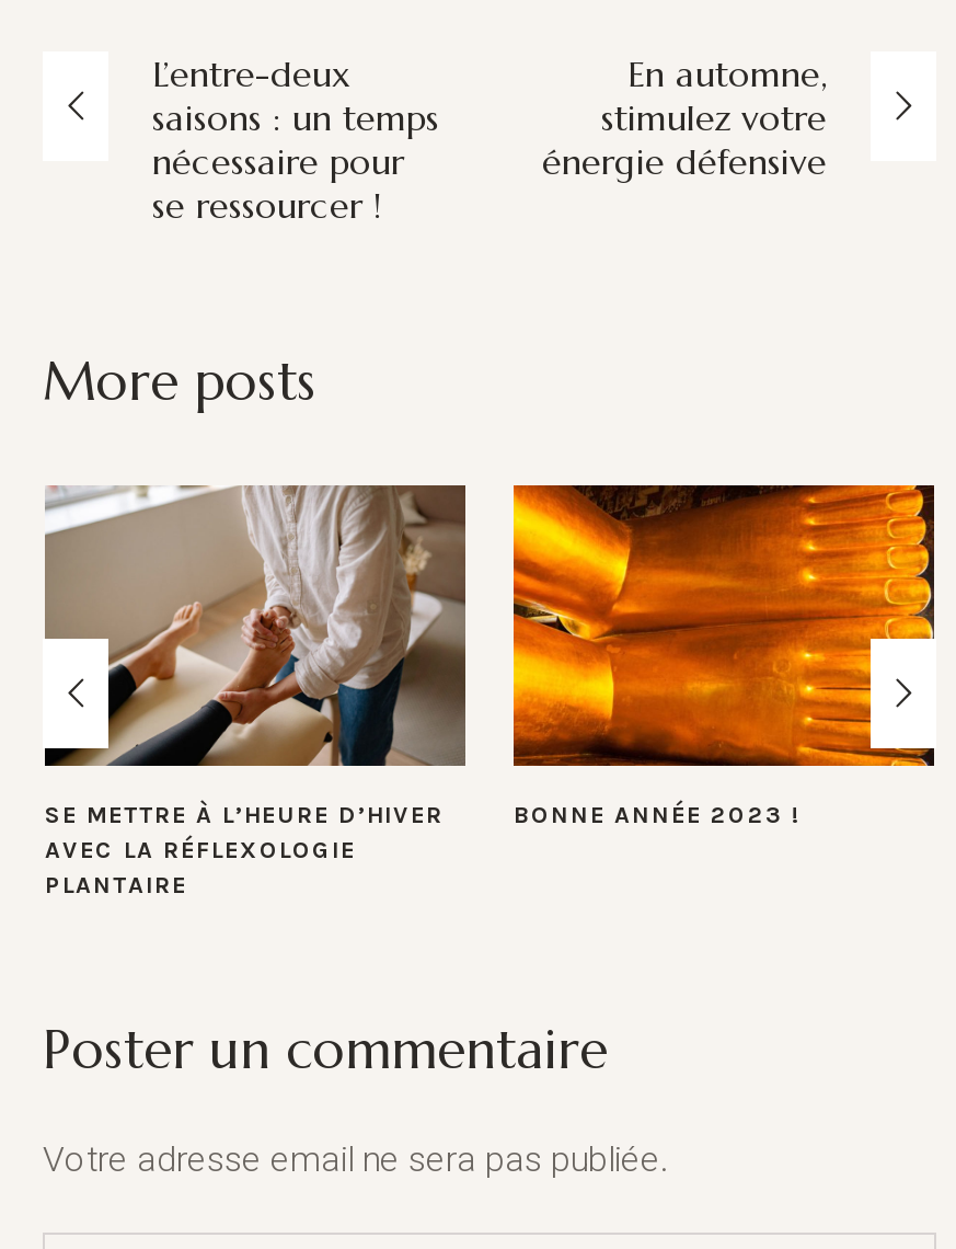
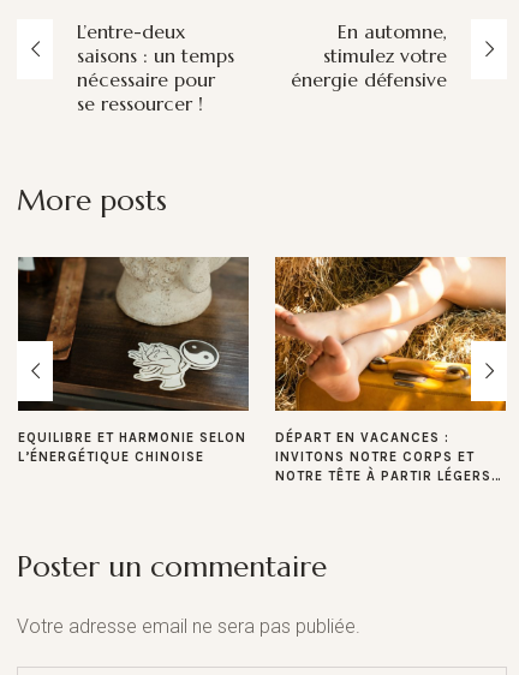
- [image]
- SE METTRE À L’HEURE D’HIVER
- AVEC LA RÉFLEXOLOGIE
- PLANTAIRE
+ [image]
+ EQUILIBRE ET HARMONIE SELON
+ L’ÉNERGÉTIQUE CHINOISE

- [image]
- BONNE ANNÉE 2023 !
+ [image]
+ DÉPART EN VACANCES :
+ INVITONS NOTRE CORPS ET
+ NOTRE TÊTE À PARTIR LÉGERS…
